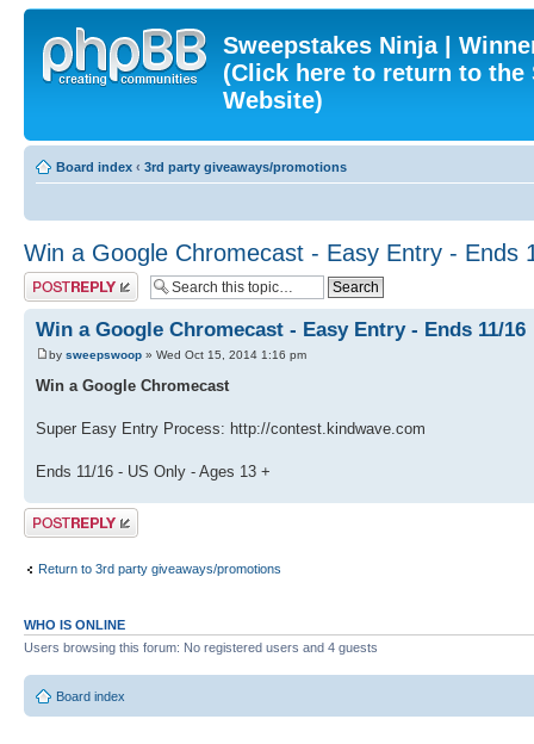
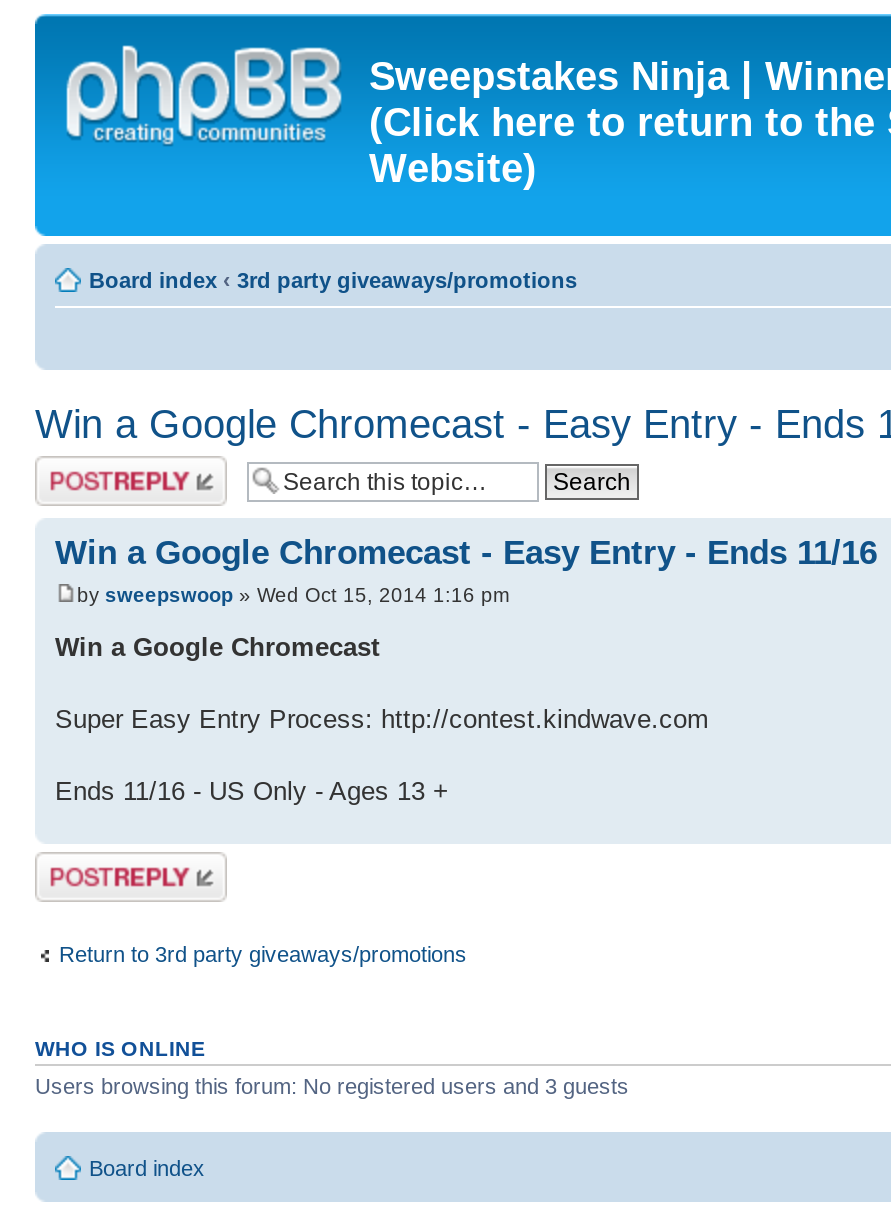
- Users browsing this forum: No registered users and 4 guests
+ Users browsing this forum: No registered users and 3 guests
